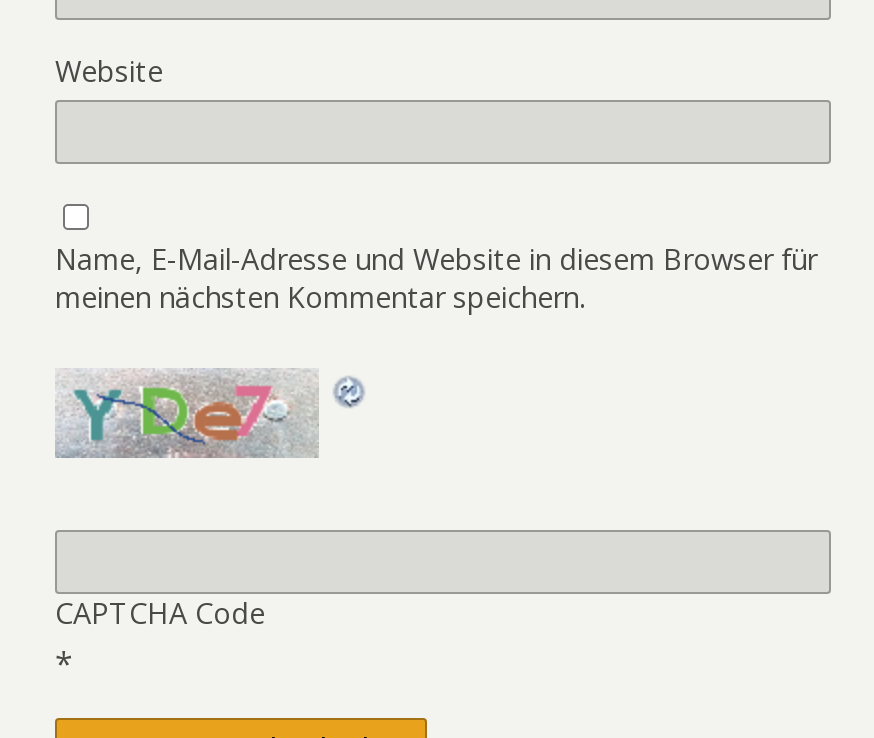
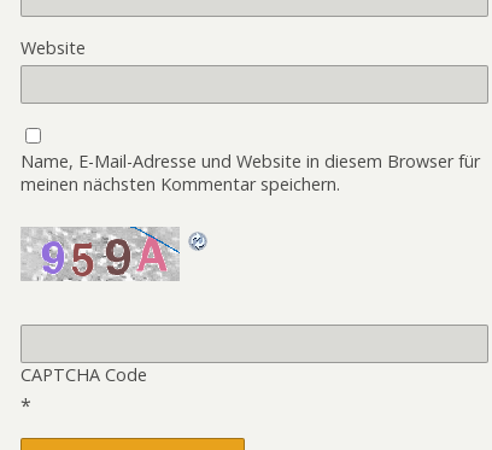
- [image]
+ [image]
